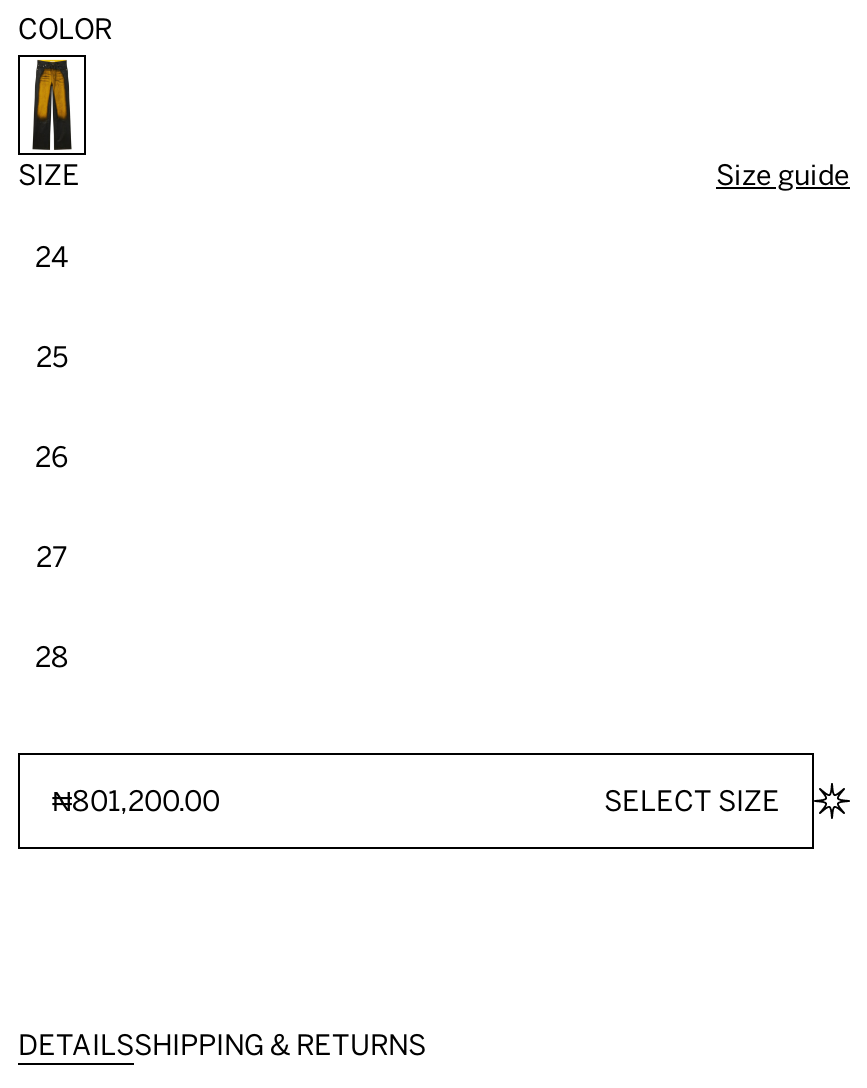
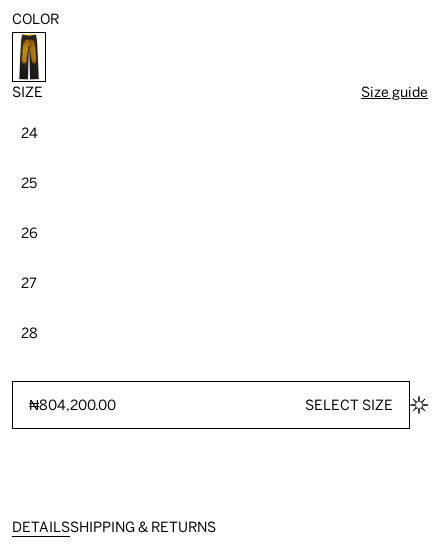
- ₦801,200.00
+ ₦804,200.00
